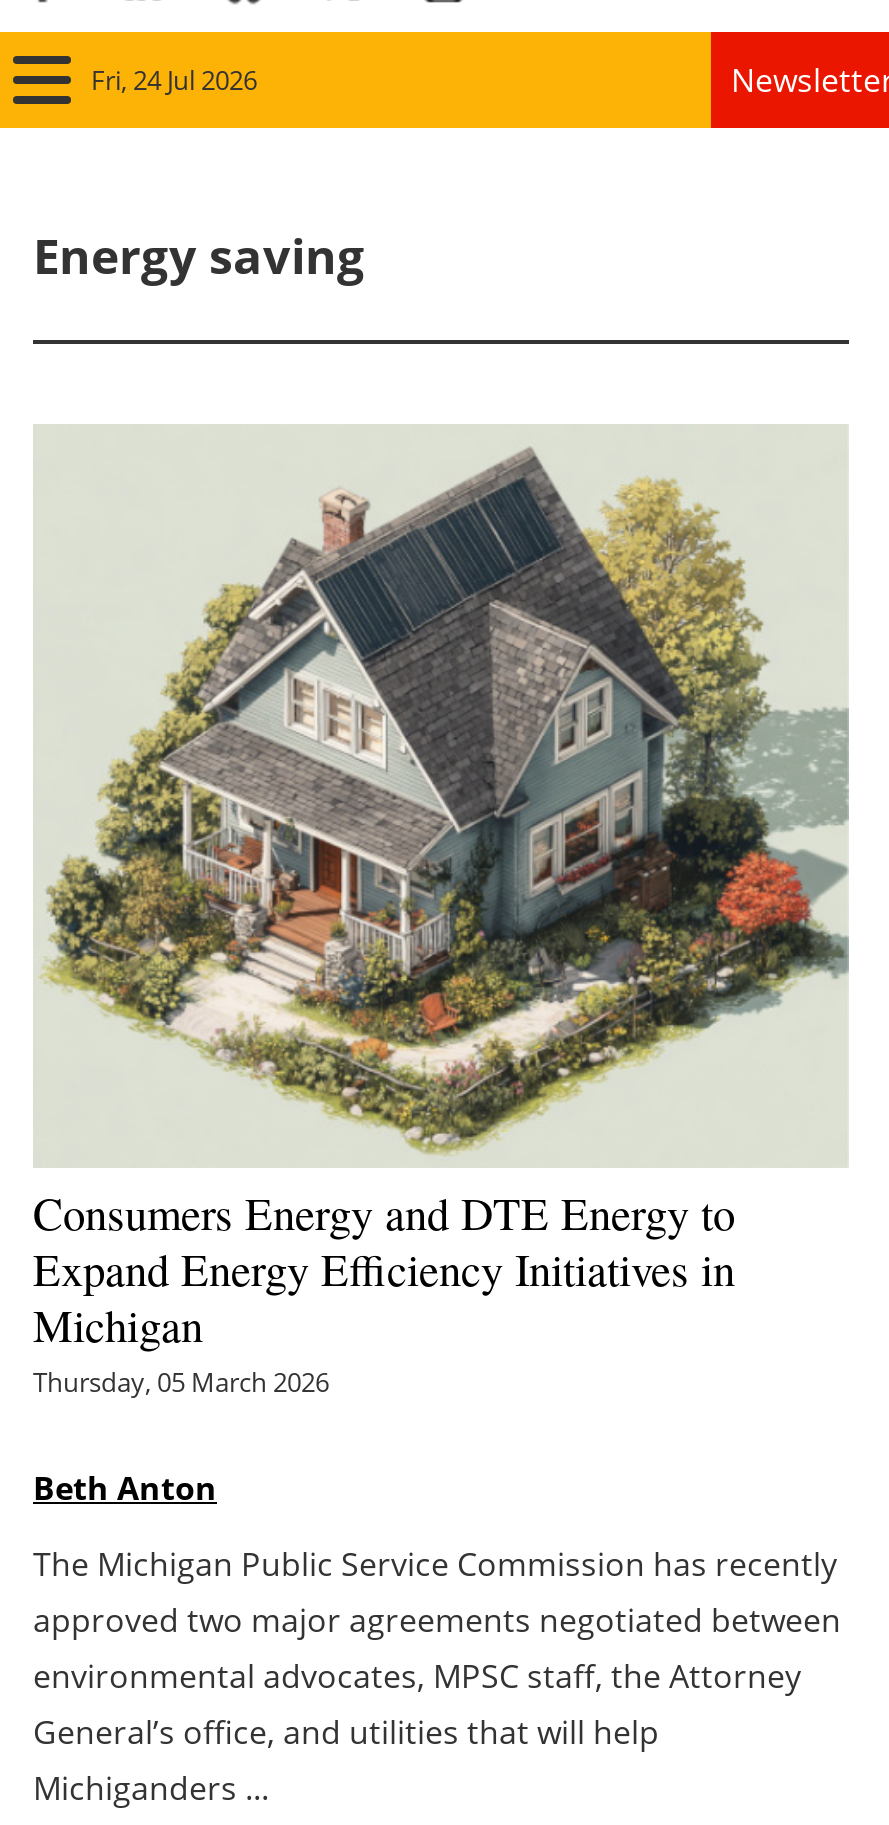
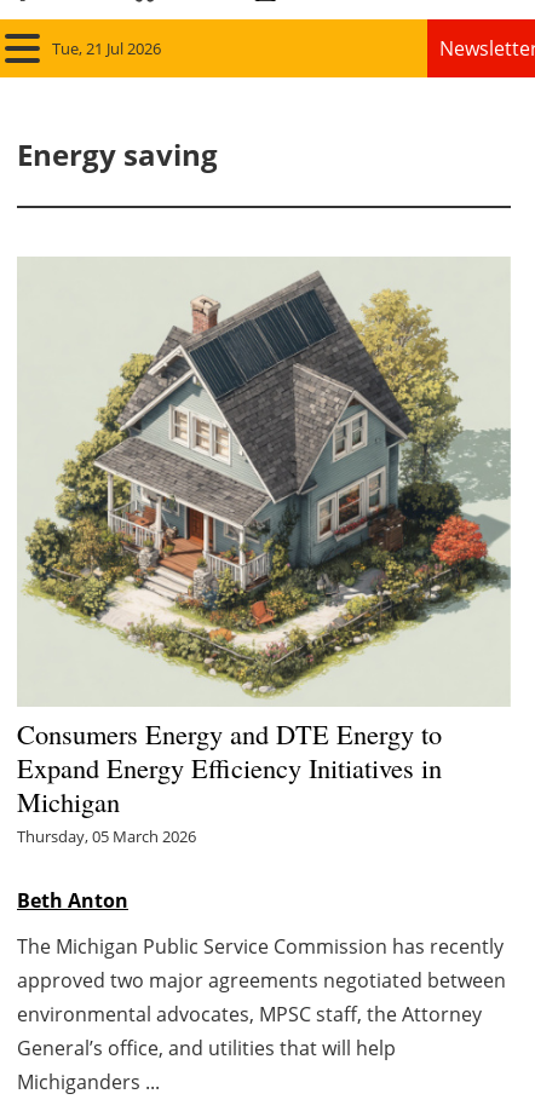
- Fri, 24 Jul 2026
+ Tue, 21 Jul 2026
